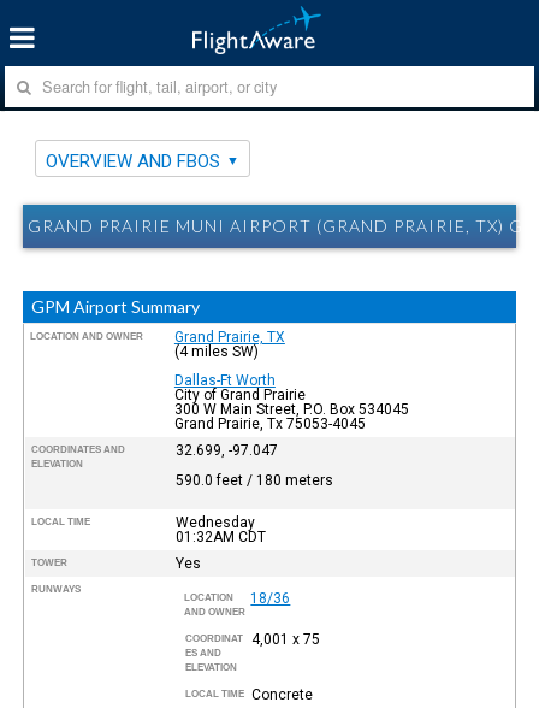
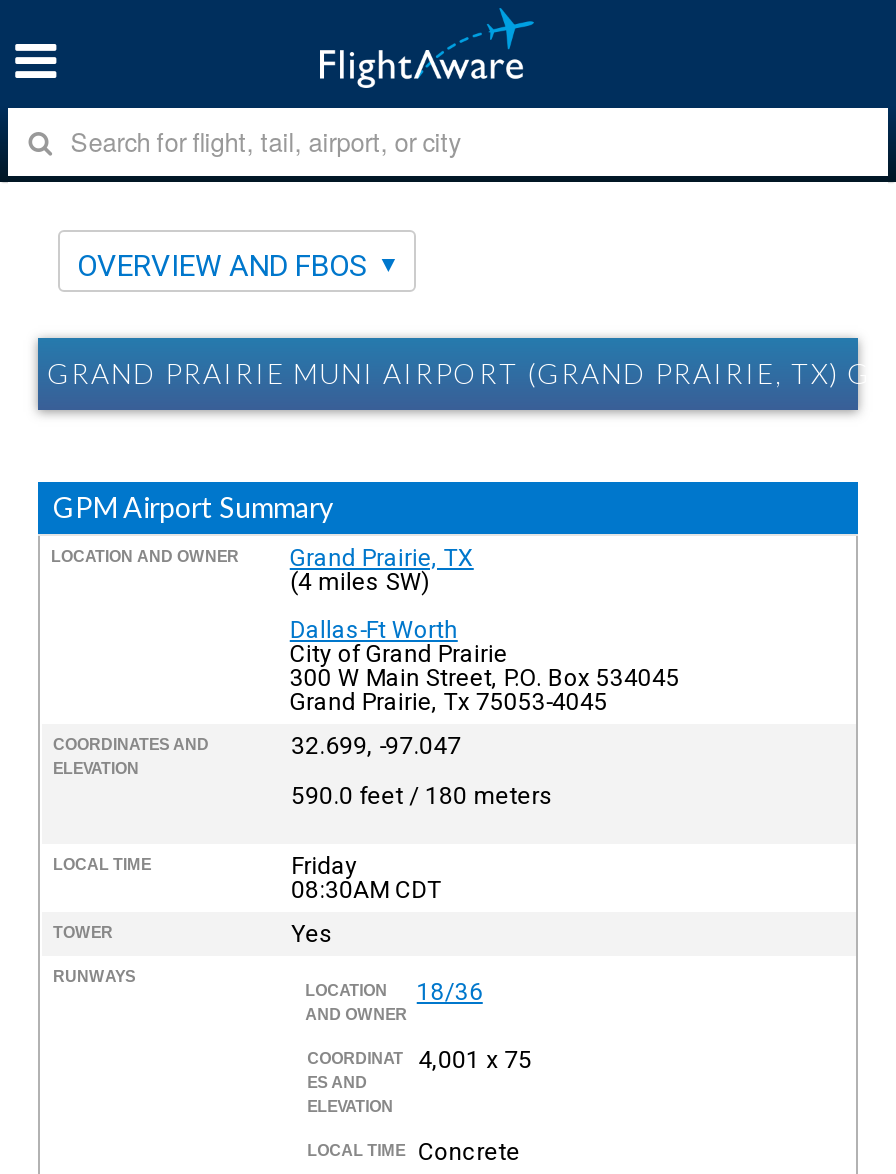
- Wednesday
- 01:32AM CDT
+ Friday
+ 08:30AM CDT
